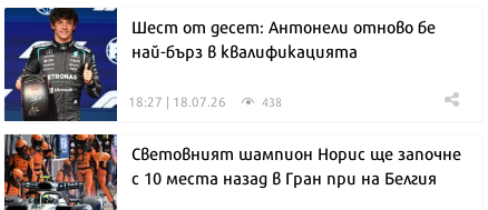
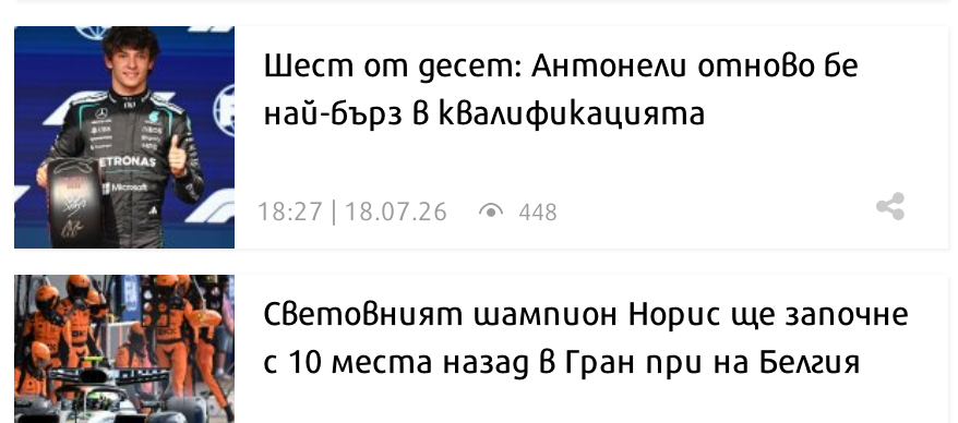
- 438
+ 448
